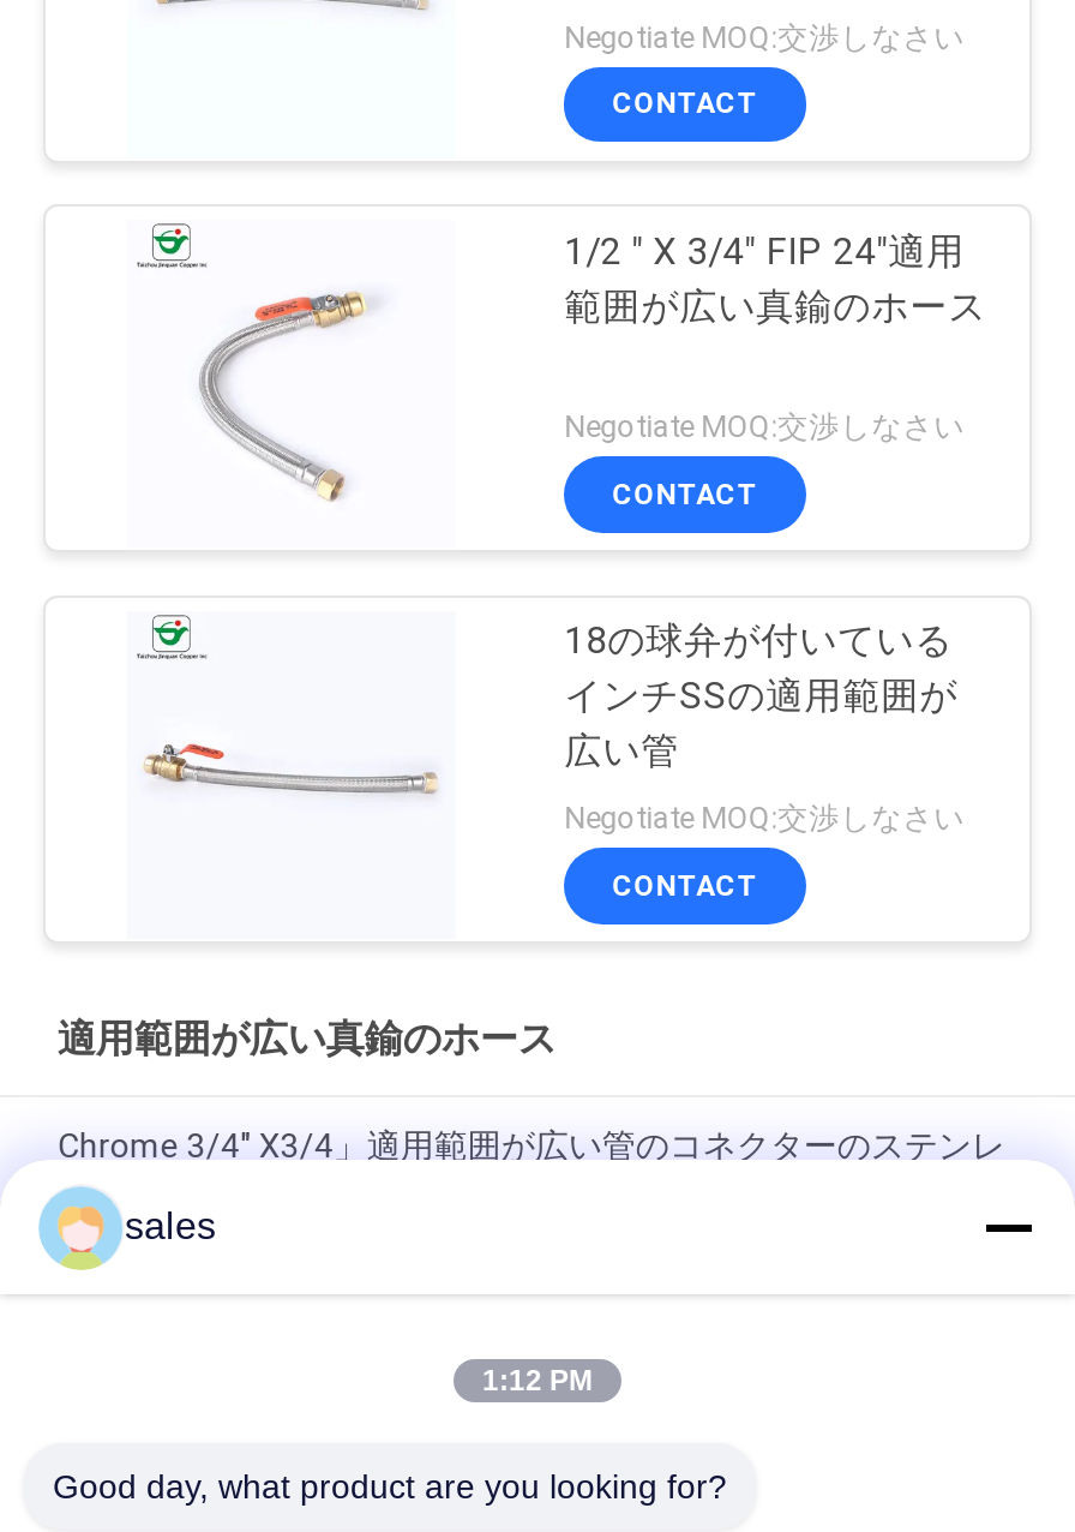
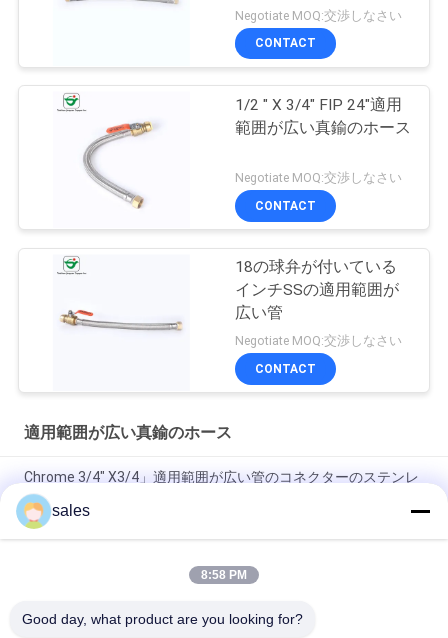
- 1:12 PM
+ 8:58 PM
